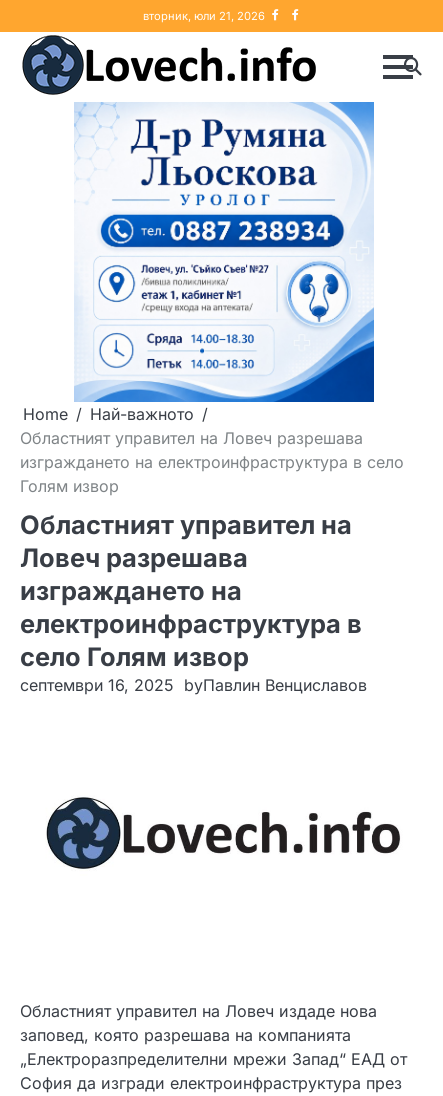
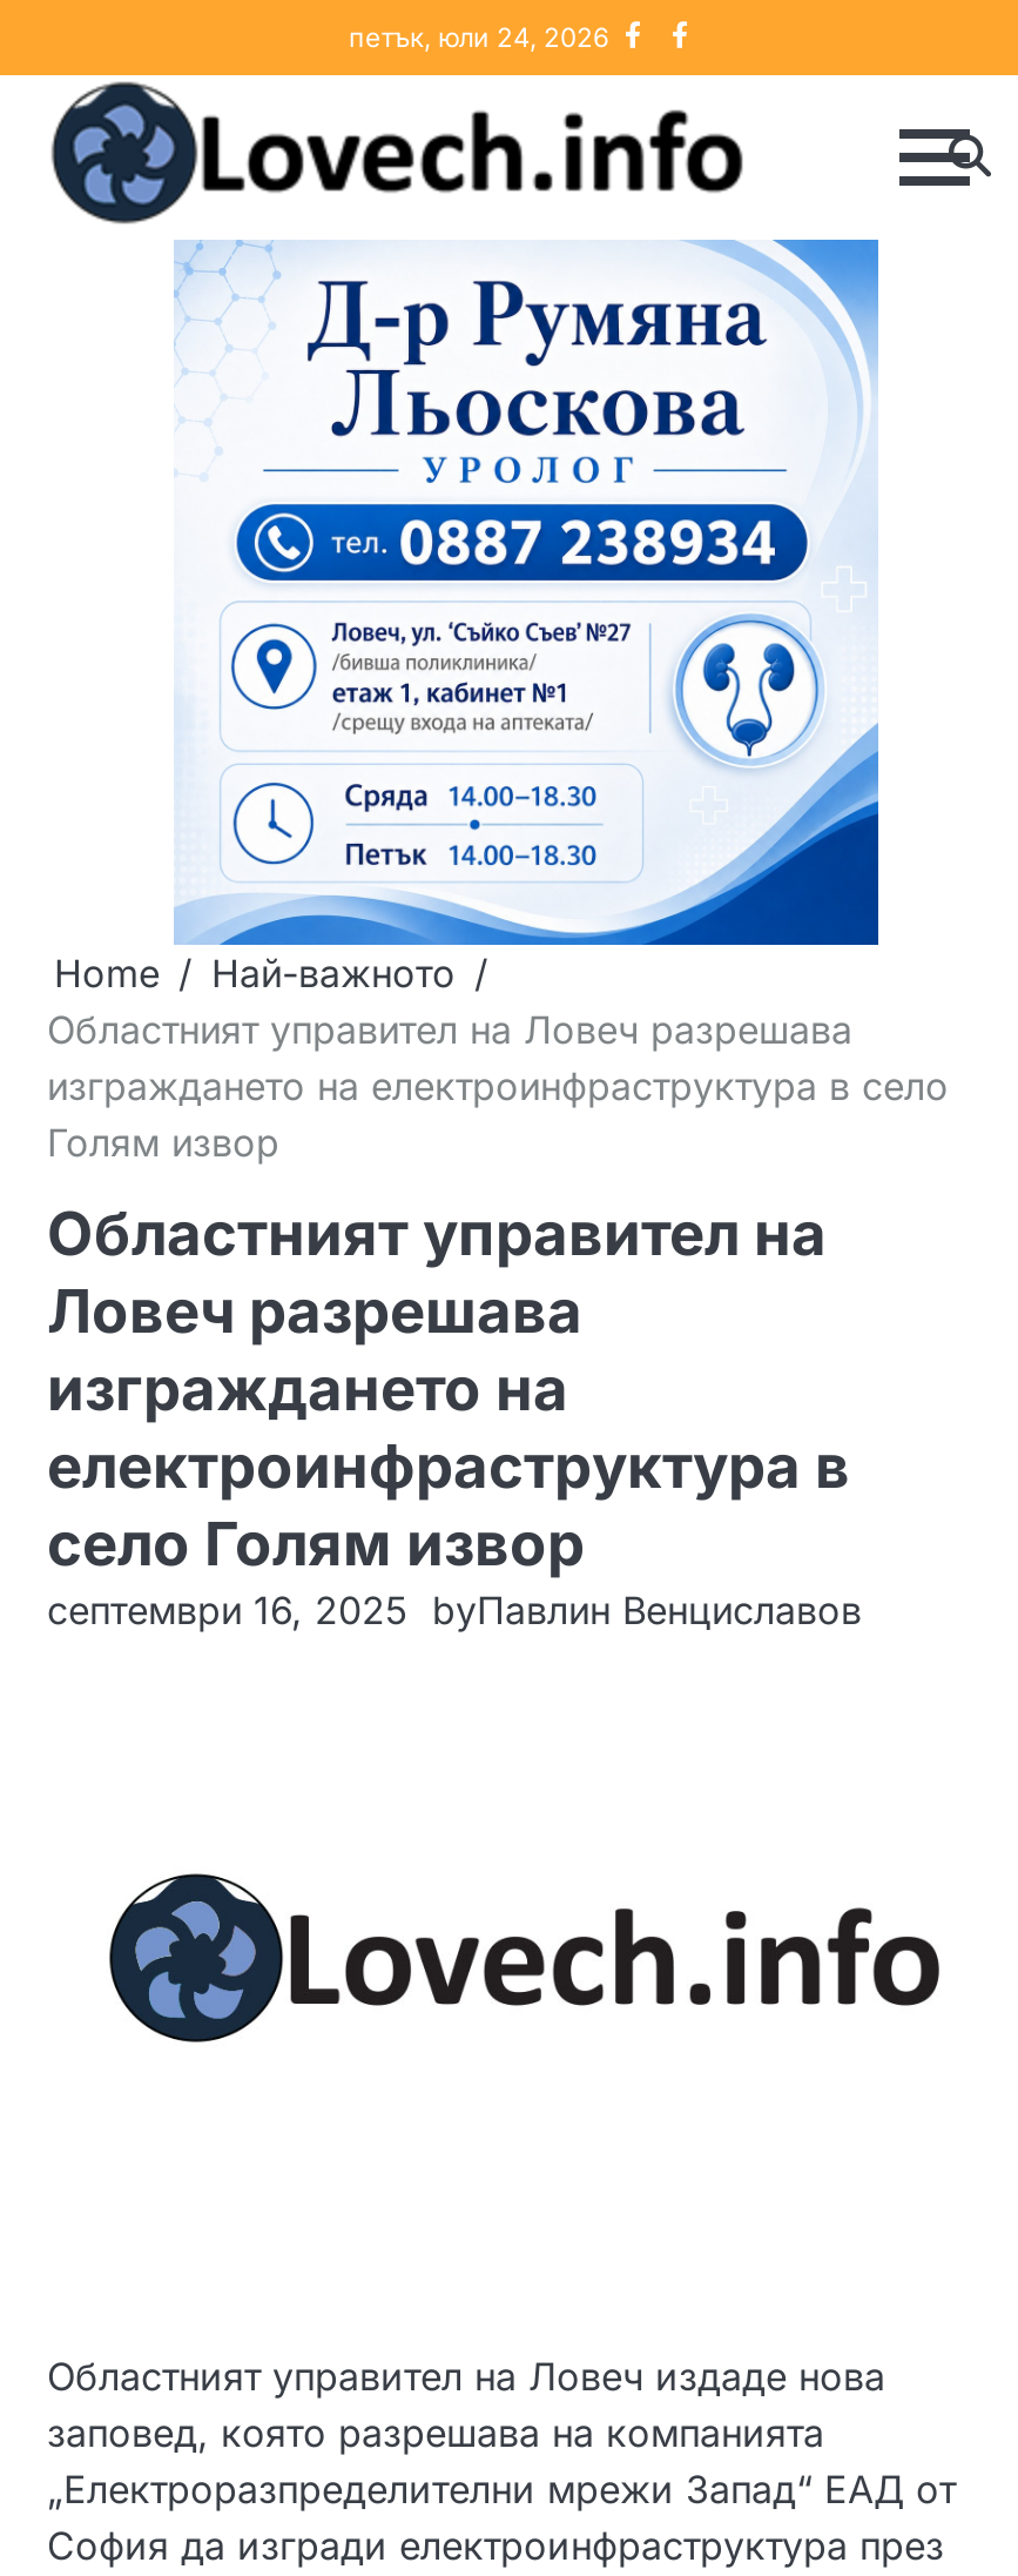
- вторник, юли 21, 2026
+ петък, юли 24, 2026
